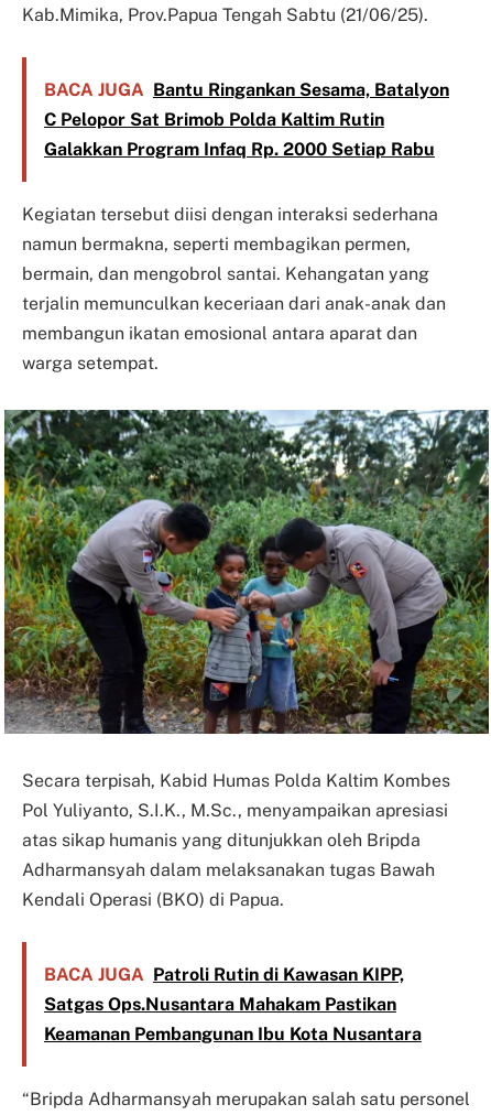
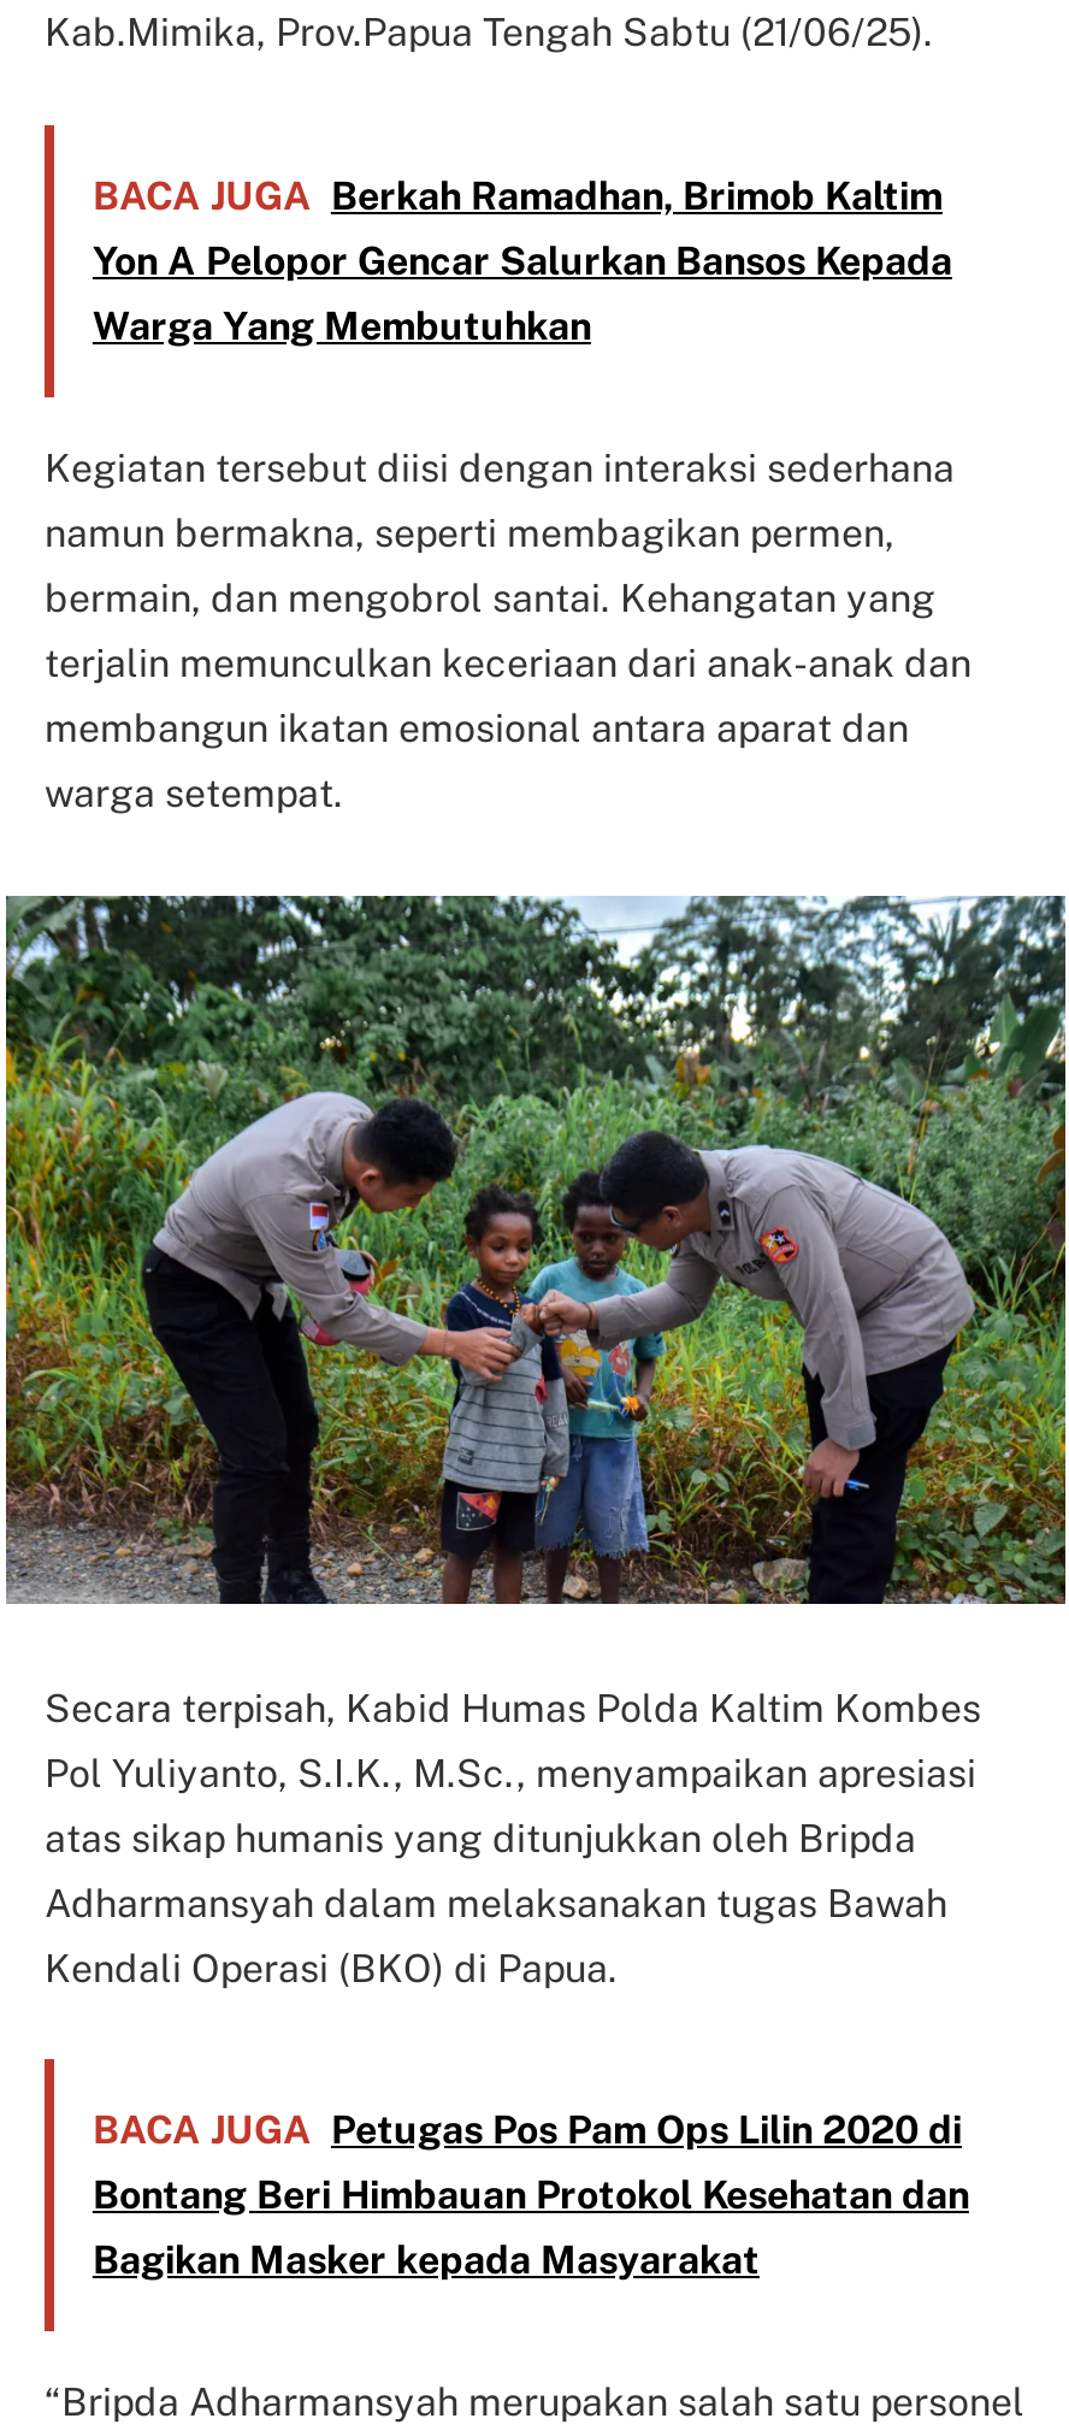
- BACA JUGA Bantu Ringankan Sesama, Batalyon
- C Pelopor Sat Brimob Polda Kaltim Rutin
- Galakkan Program Infaq Rp. 2000 Setiap Rabu
+ BACA JUGA Berkah Ramadhan, Brimob Kaltim
+ Yon A Pelopor Gencar Salurkan Bansos Kepada
+ Warga Yang Membutuhkan

- BACA JUGA Patroli Rutin di Kawasan KIPP,
- Satgas Ops.Nusantara Mahakam Pastikan
- Keamanan Pembangunan Ibu Kota Nusantara
+ BACA JUGA Petugas Pos Pam Ops Lilin 2020 di
+ Bontang Beri Himbauan Protokol Kesehatan dan
+ Bagikan Masker kepada Masyarakat
